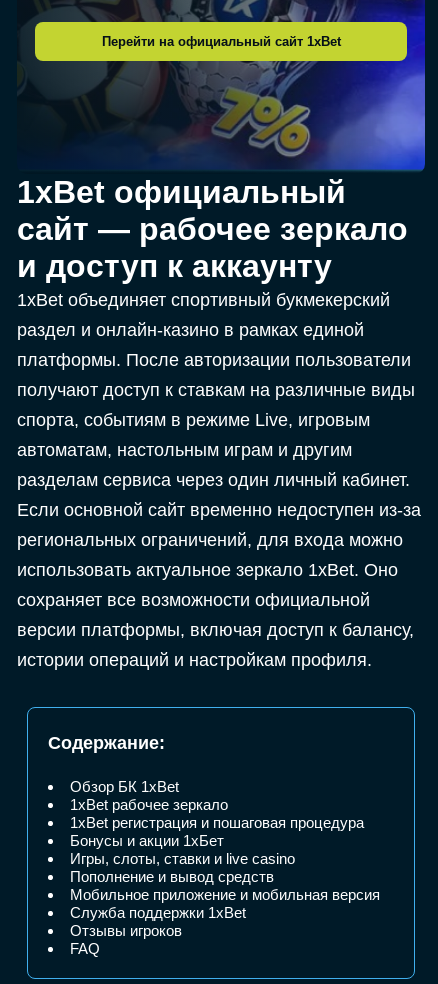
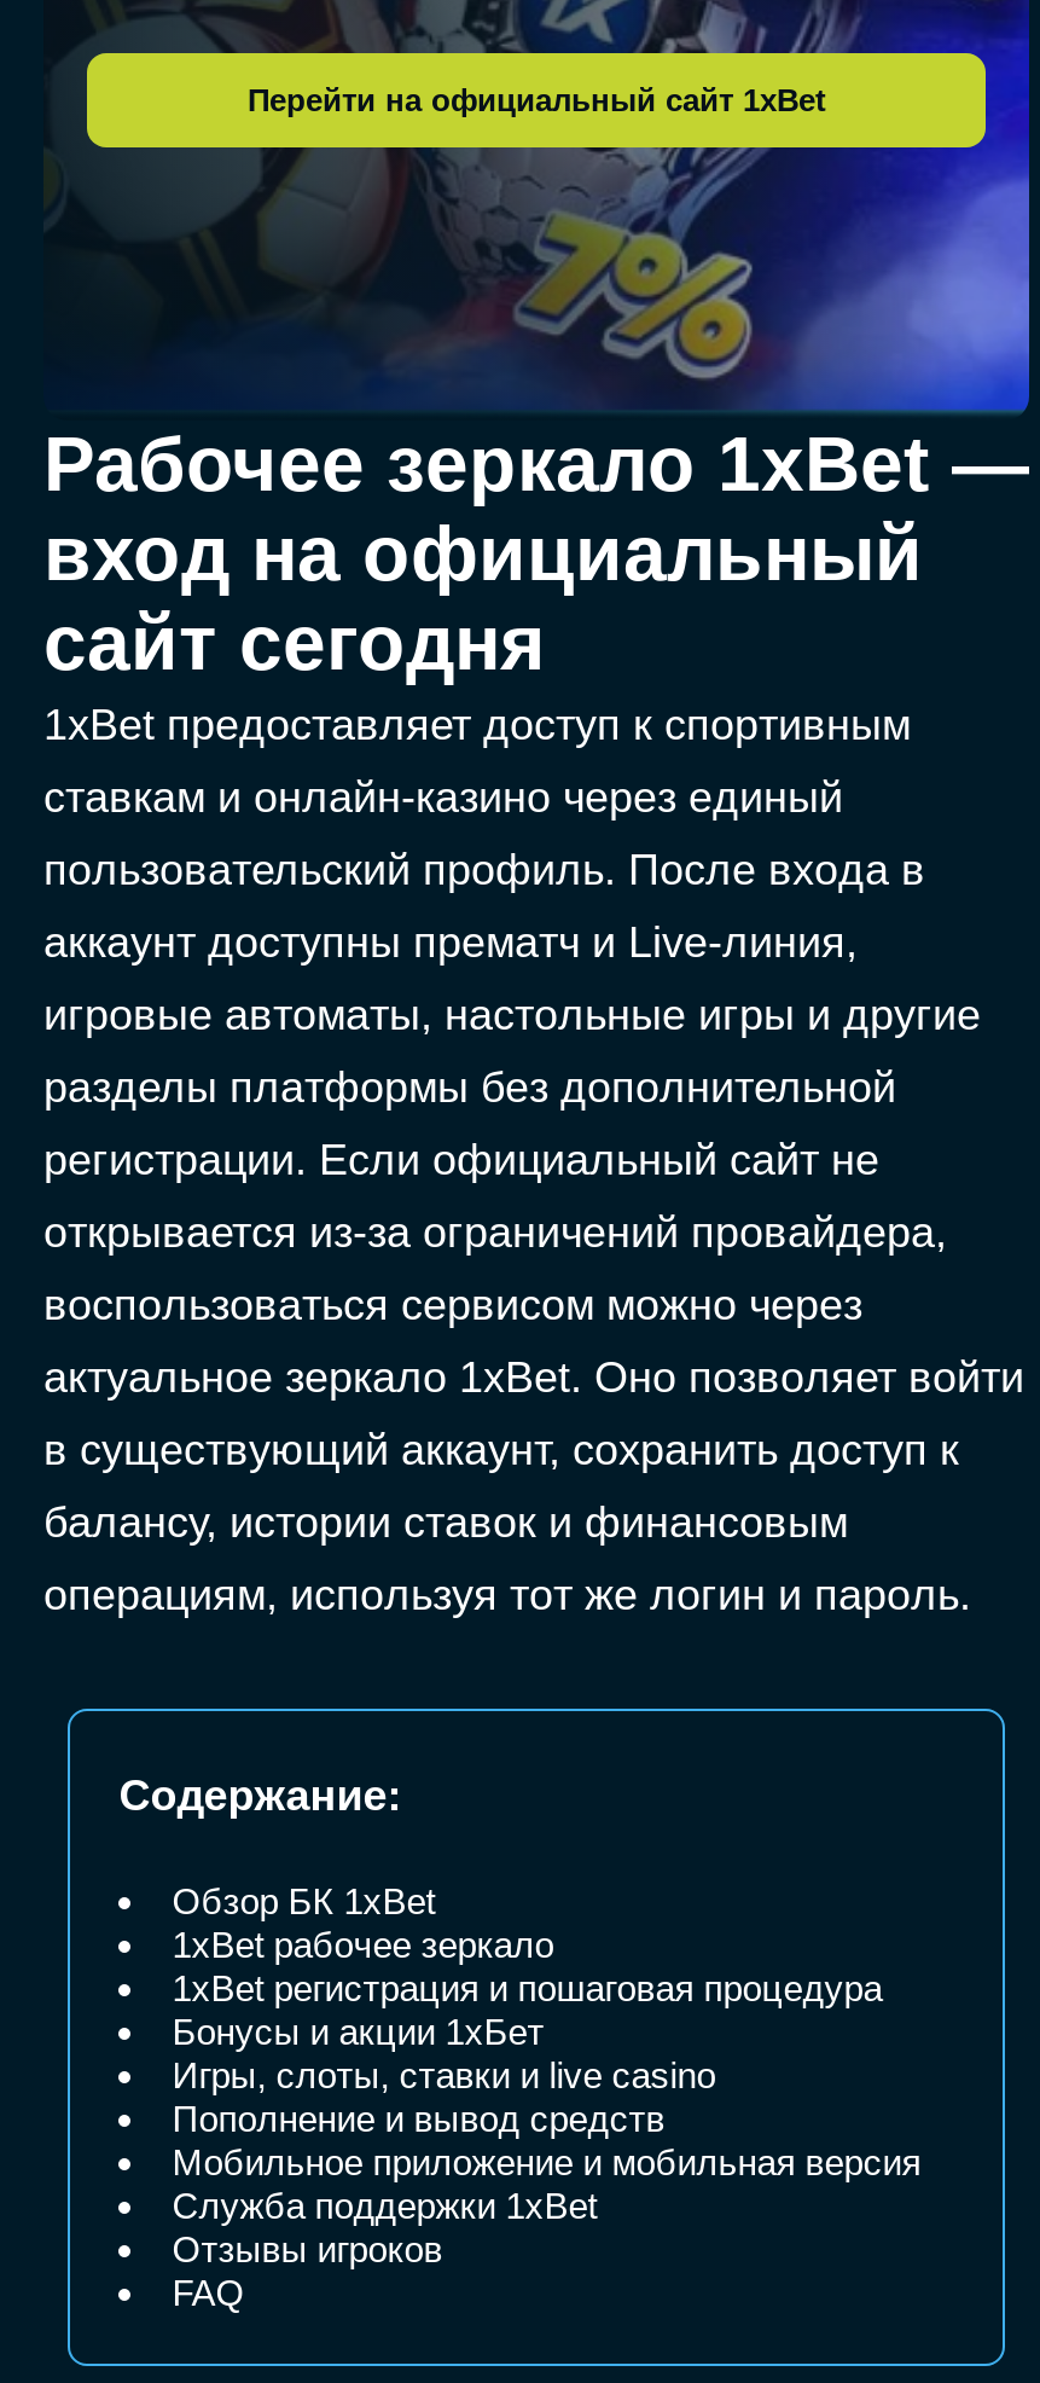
- 1xBet официальный
- сайт — рабочее зеркало
- и доступ к аккаунту
- 1xBet объединяет спортивный букмекерский
+ Рабочее зеркало 1xBet —
+ вход на официальный
+ сайт сегодня
+ 1xBet предоставляет доступ к спортивным

- раздел и онлайн-казино в рамках единой
+ ставкам и онлайн-казино через единый

- платформы. После авторизации пользователи
+ пользовательский профиль. После входа в

- получают доступ к ставкам на различные виды
+ аккаунт доступны прематч и Live-линия,

- спорта, событиям в режиме Live, игровым
+ игровые автоматы, настольные игры и другие

- автоматам, настольным играм и другим
+ разделы платформы без дополнительной

- разделам сервиса через один личный кабинет.
+ регистрации. Если официальный сайт не

- Если основной сайт временно недоступен из-за
+ открывается из-за ограничений провайдера,

- региональных ограничений, для входа можно
+ воспользоваться сервисом можно через

- использовать актуальное зеркало 1xBet. Оно
+ актуальное зеркало 1xBet. Оно позволяет войти

- сохраняет все возможности официальной
+ в существующий аккаунт, сохранить доступ к

- версии платформы, включая доступ к балансу,
+ балансу, истории ставок и финансовым

- истории операций и настройкам профиля.
+ операциям, используя тот же логин и пароль.
